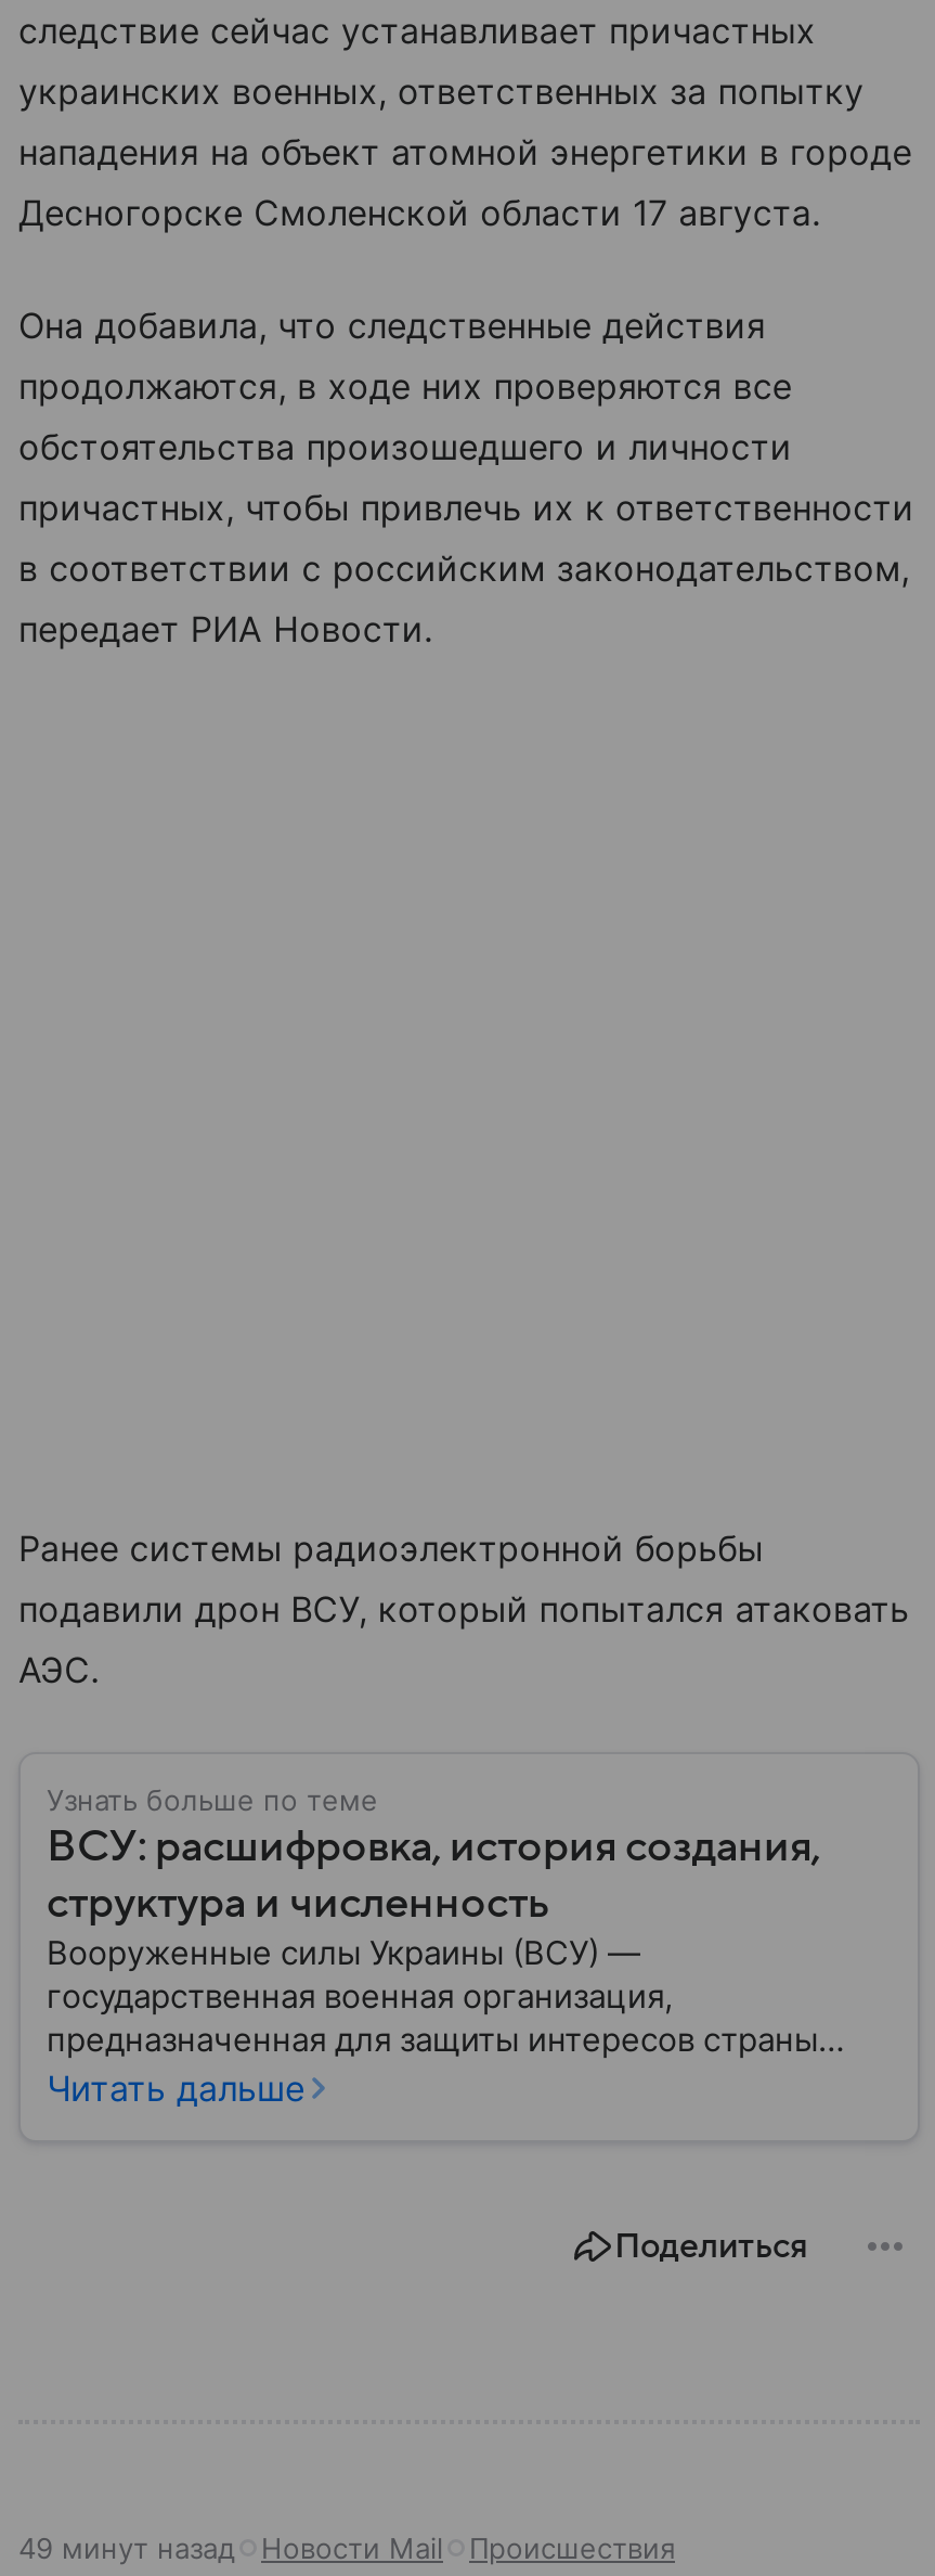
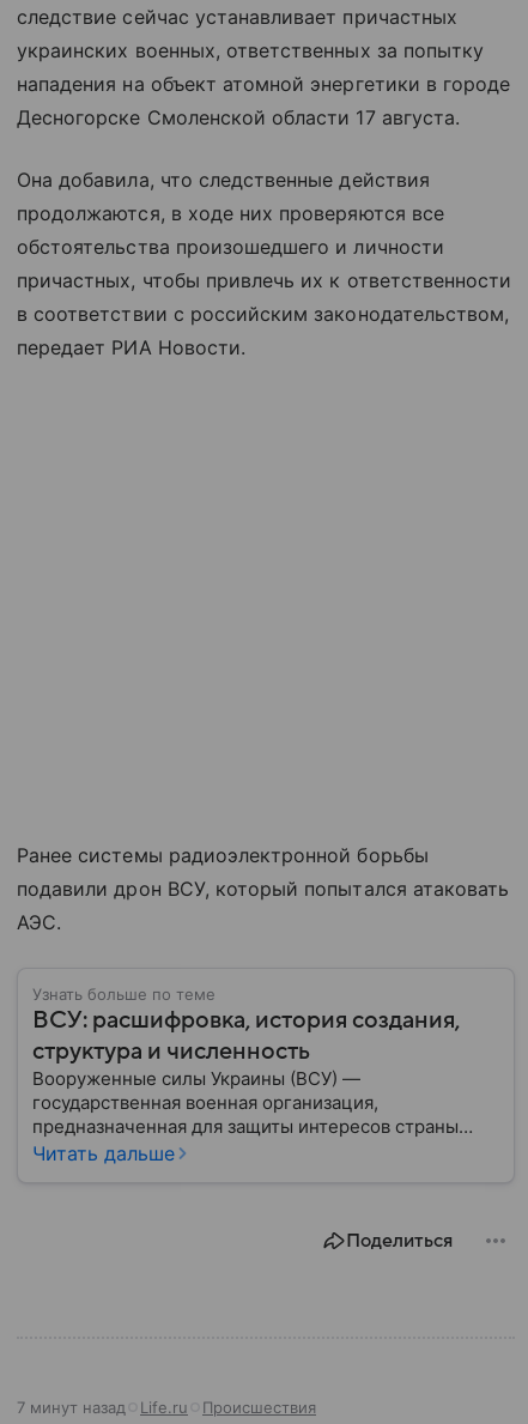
- 49 минут назад
- Новости Mail
+ 7 минут назад
+ Life.ru
